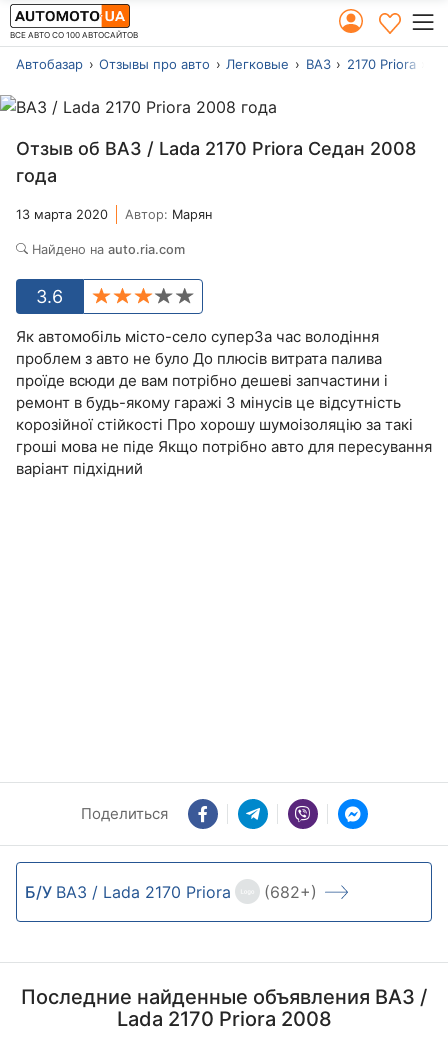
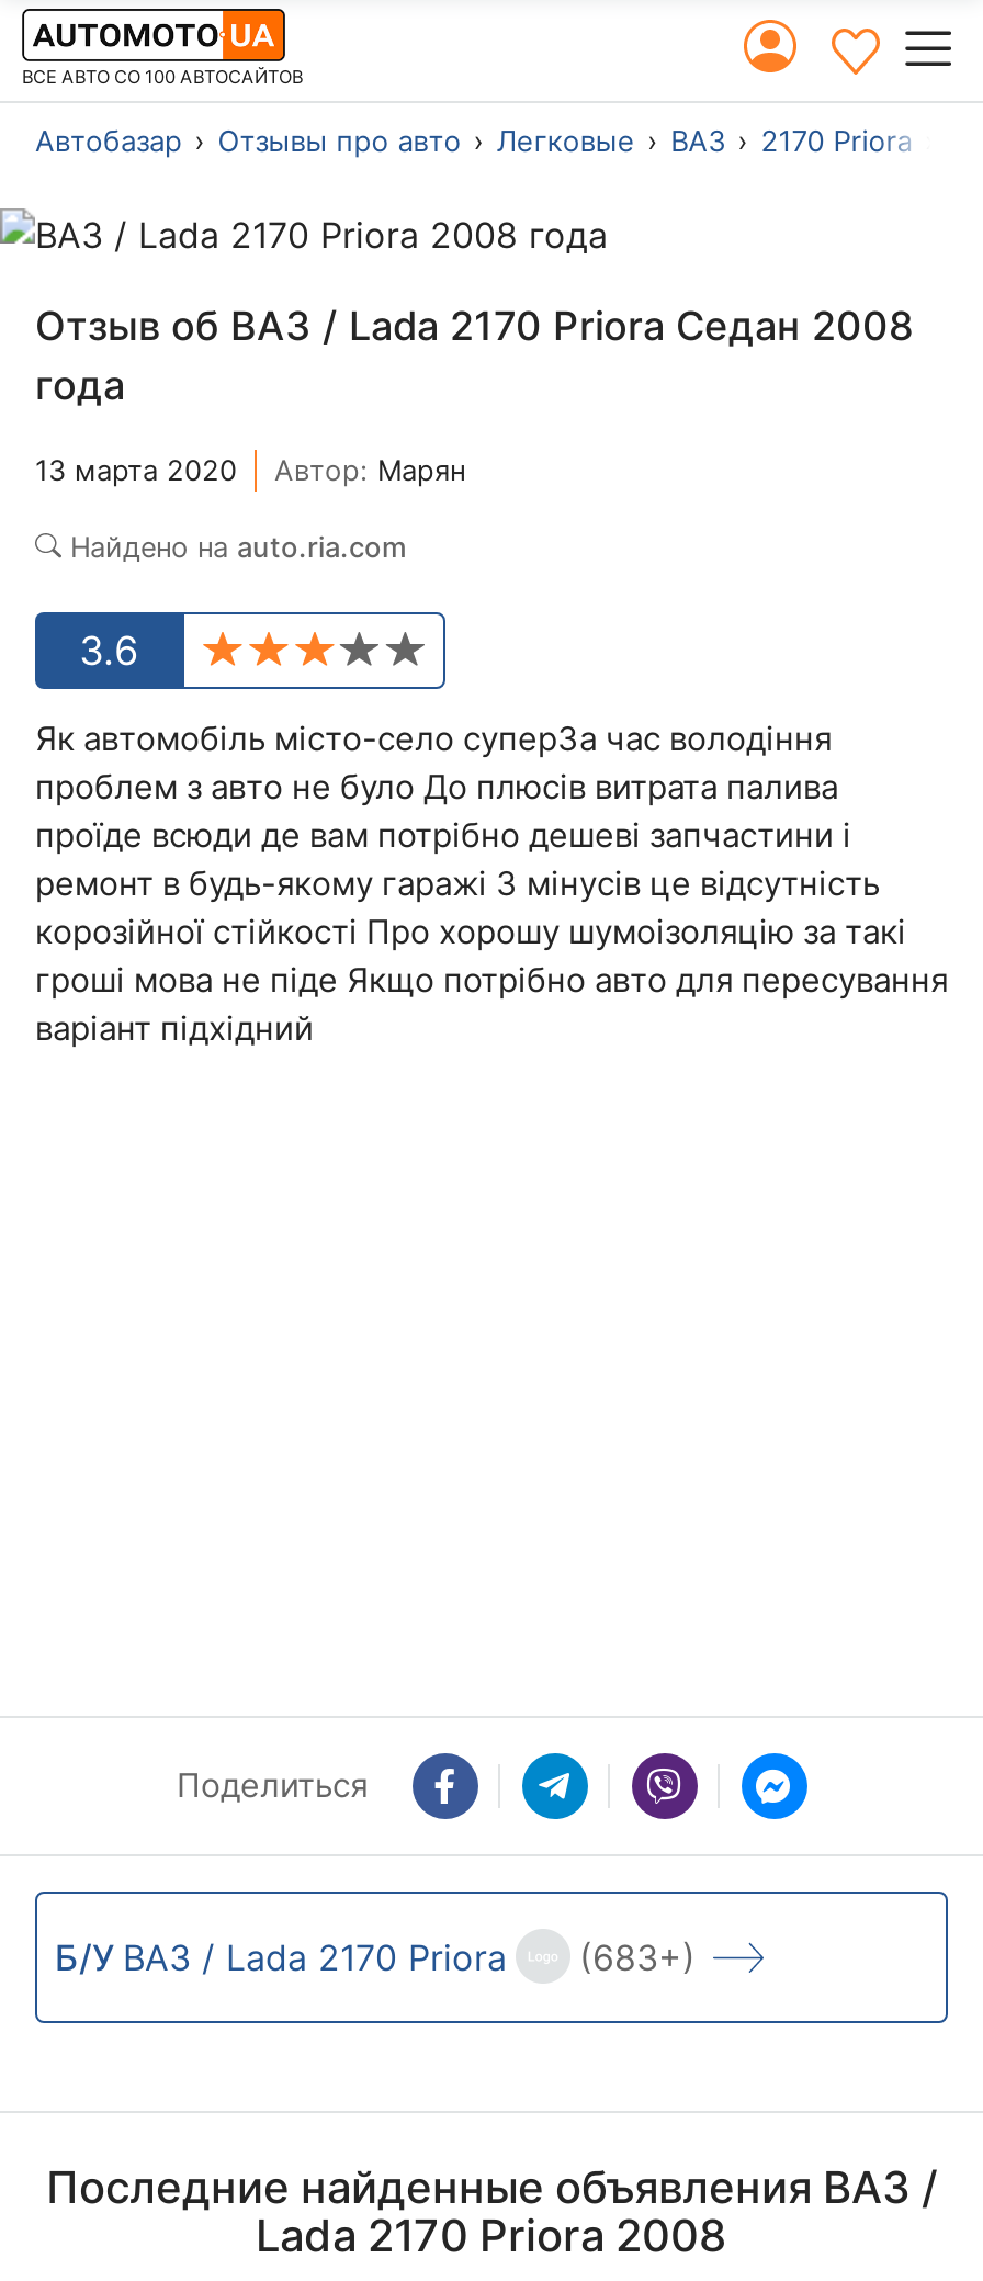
- (682+)
+ (683+)
